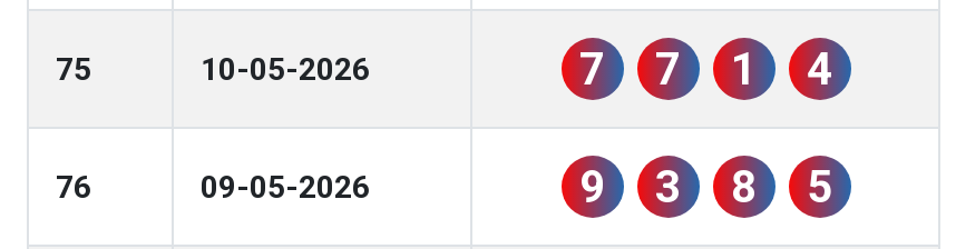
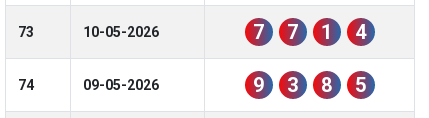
- 75
+ 73

- 76
+ 74
